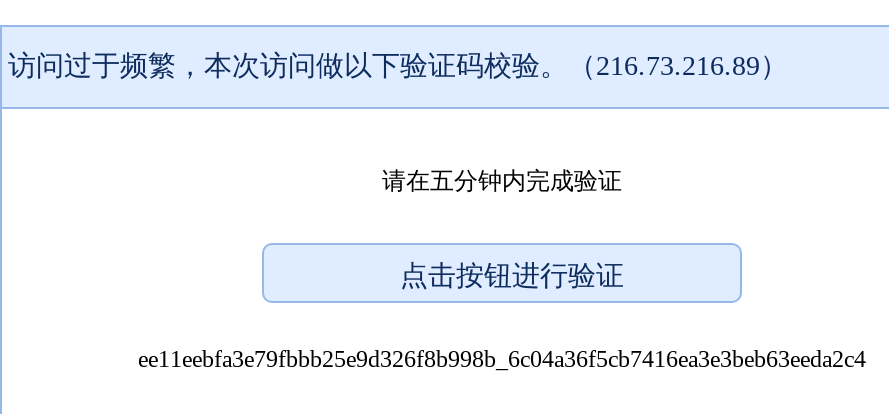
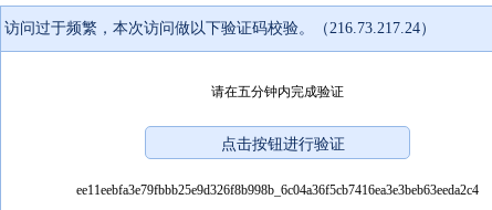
- 访问过于频繁，本次访问做以下验证码校验。（216.73.216.89）
+ 访问过于频繁，本次访问做以下验证码校验。（216.73.217.24）
